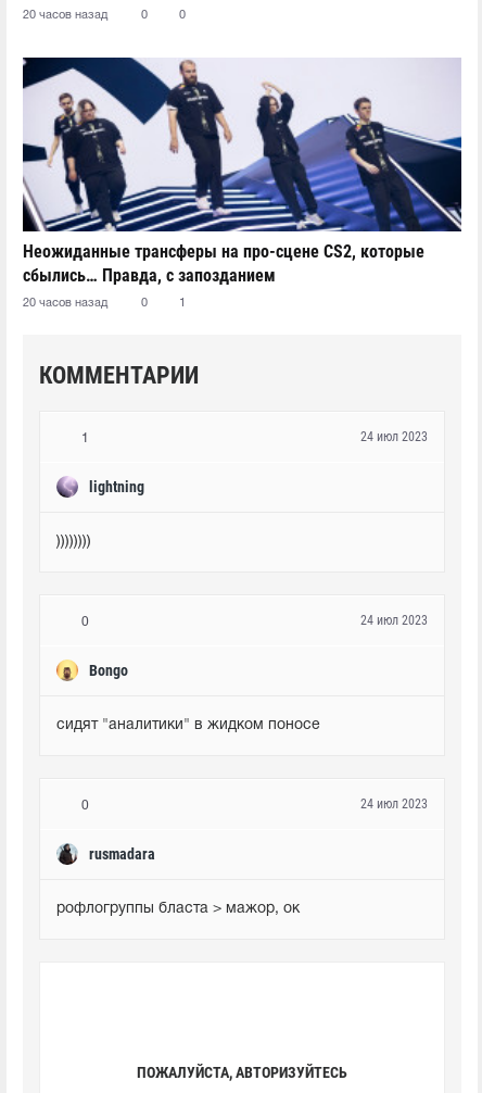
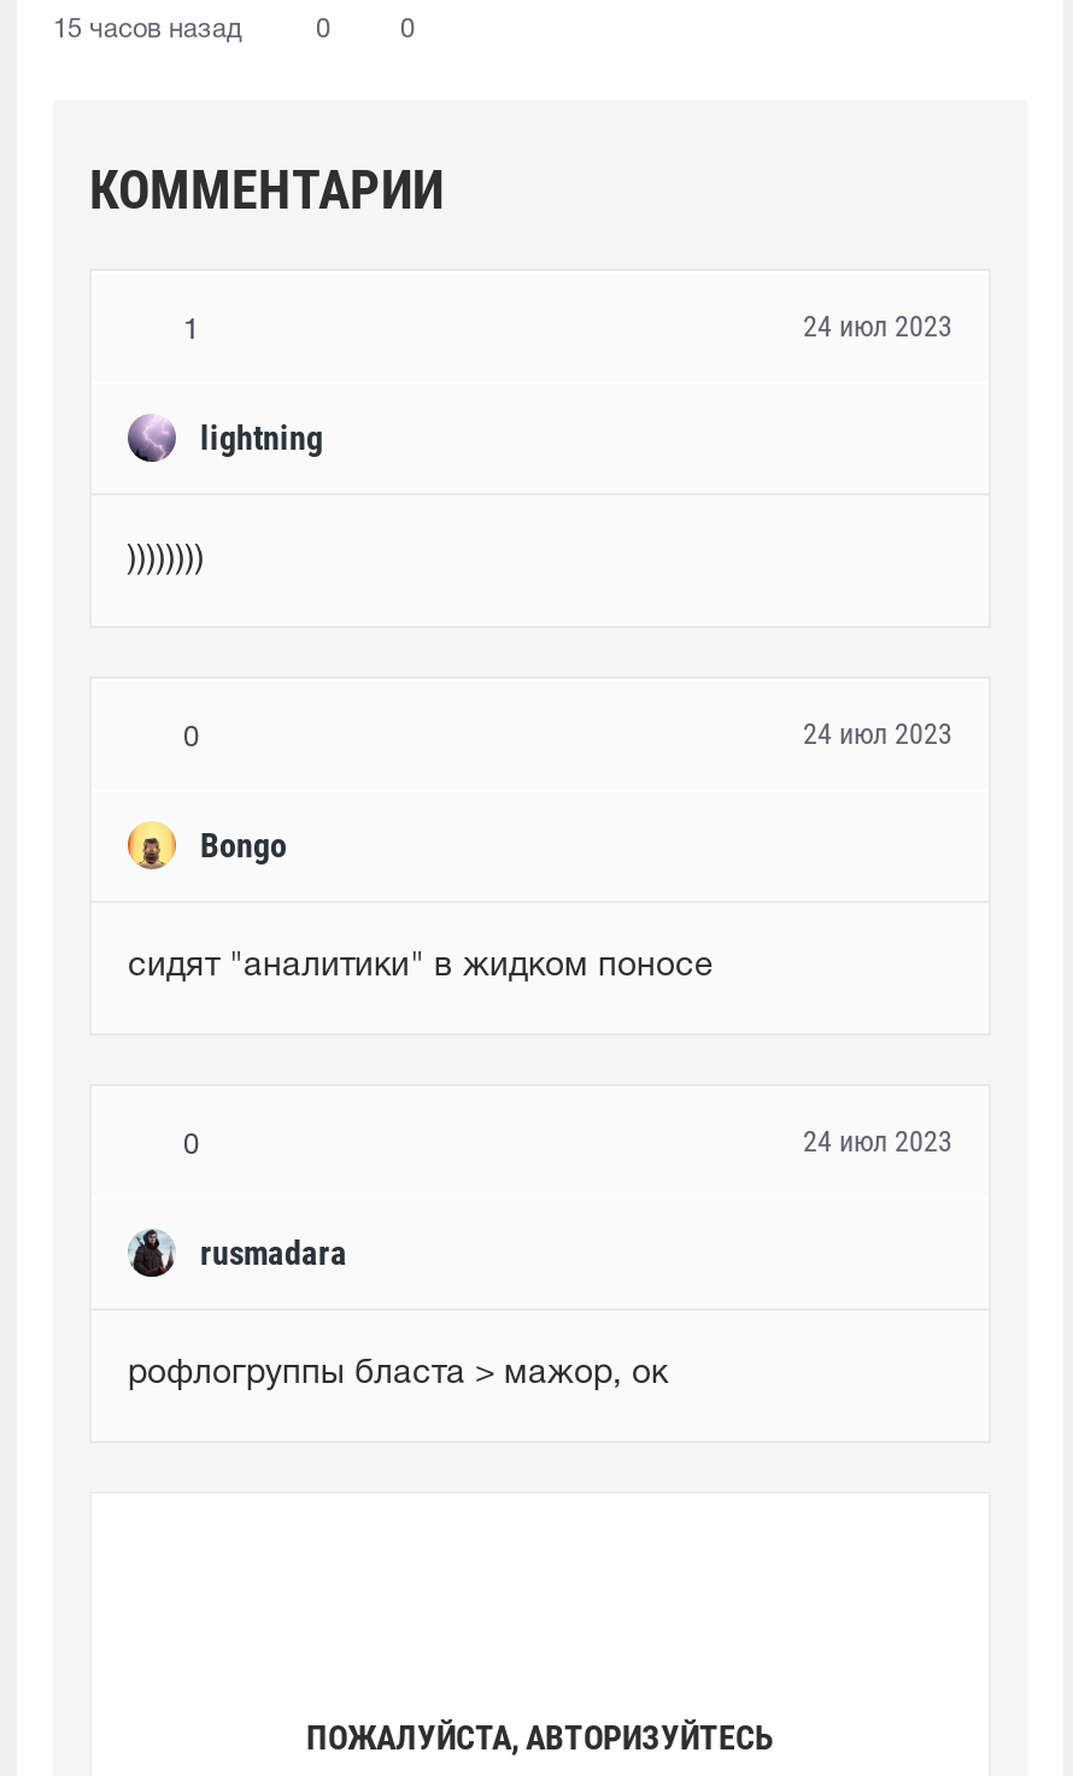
- 20 часов назад
+ 15 часов назад

- [image]
- Неожиданные трансферы на про-сцене CS2, которые
- сбылись… Правда, с запозданием
- 20 часов назад
- 0
- 1
